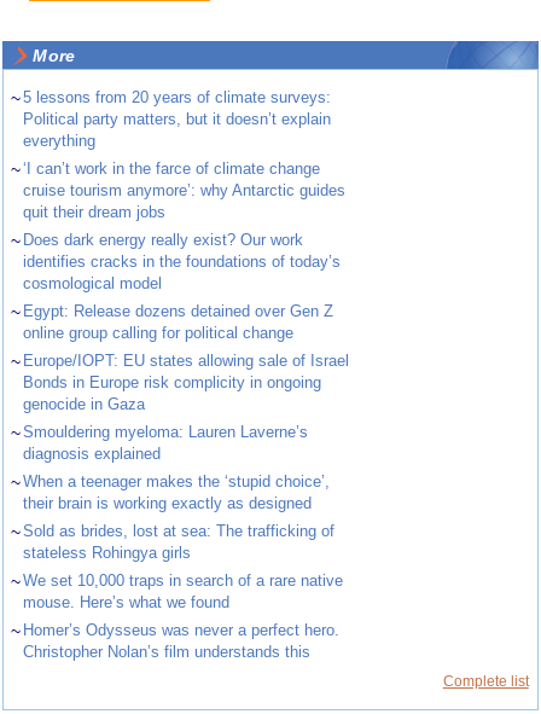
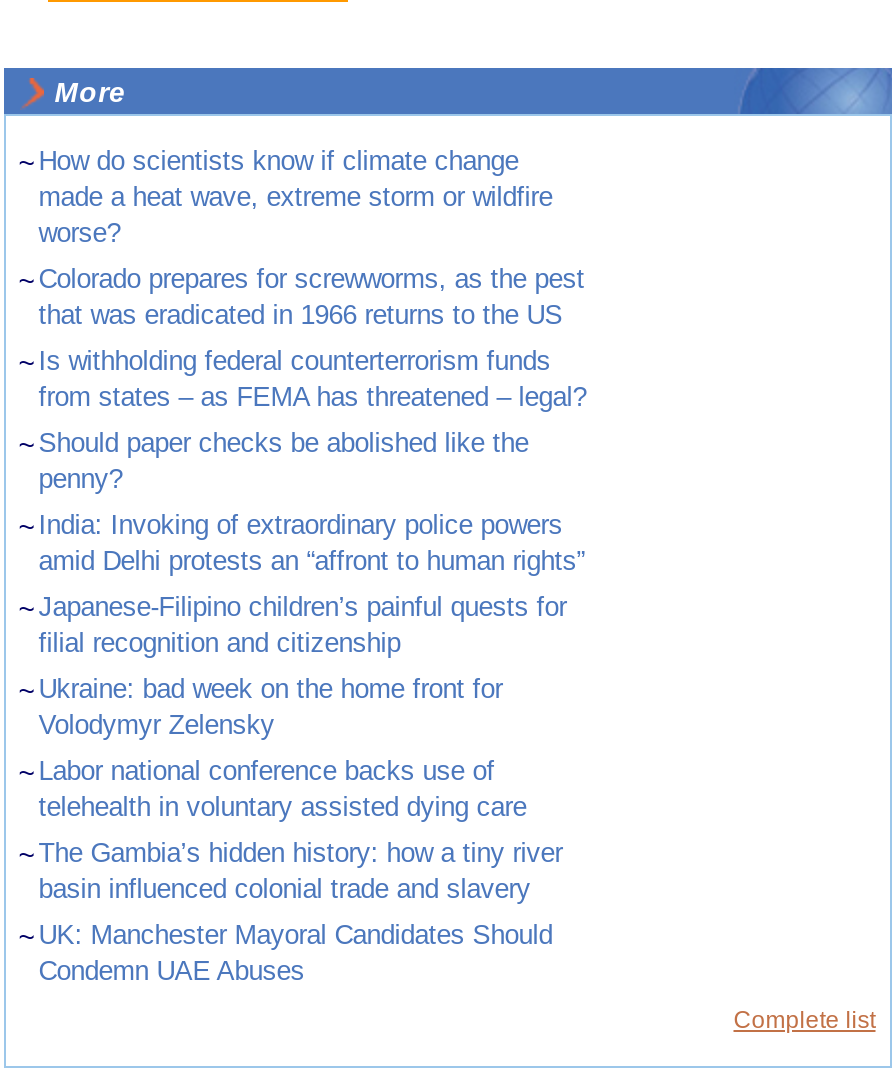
- ~ 5 lessons from 20 years of climate surveys:
- Political party matters, but it doesn’t explain
- everything
+ ~ How do scientists know if climate change
+ made a heat wave, extreme storm or wildfire
+ worse?

- ~ ‘I can’t work in the farce of climate change
- cruise tourism anymore’: why Antarctic guides
- quit their dream jobs
+ ~ Colorado prepares for screwworms, as the pest
+ that was eradicated in 1966 returns to the US

- ~ Does dark energy really exist? Our work
- identifies cracks in the foundations of today’s
- cosmological model
+ ~ Is withholding federal counterterrorism funds
+ from states – as FEMA has threatened – legal?

- ~ Egypt: Release dozens detained over Gen Z
- online group calling for political change
+ ~ Should paper checks be abolished like the
+ penny?

- ~ Europe/IOPT: EU states allowing sale of Israel
- Bonds in Europe risk complicity in ongoing
- genocide in Gaza
+ ~ India: Invoking of extraordinary police powers
+ amid Delhi protests an “affront to human rights”

- ~ Smouldering myeloma: Lauren Laverne’s
- diagnosis explained
+ ~ Japanese-Filipino children’s painful quests for
+ filial recognition and citizenship

- ~ When a teenager makes the ‘stupid choice’,
- their brain is working exactly as designed
+ ~ Ukraine: bad week on the home front for
+ Volodymyr Zelensky

- ~ Sold as brides, lost at sea: The trafficking of
- stateless Rohingya girls
+ ~ Labor national conference backs use of
+ telehealth in voluntary assisted dying care

- ~ We set 10,000 traps in search of a rare native
- mouse. Here’s what we found
+ ~ The Gambia’s hidden history: how a tiny river
+ basin influenced colonial trade and slavery

- ~ Homer’s Odysseus was never a perfect hero.
- Christopher Nolan’s film understands this
+ ~ UK: Manchester Mayoral Candidates Should
+ Condemn UAE Abuses
